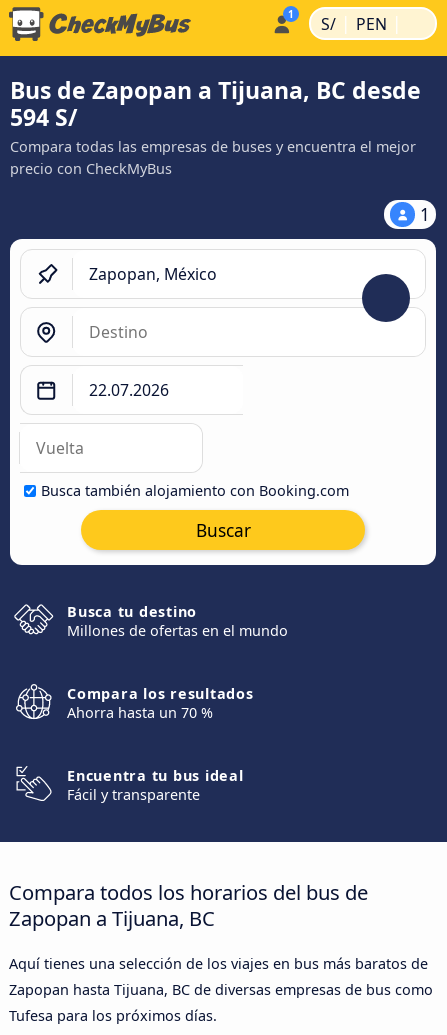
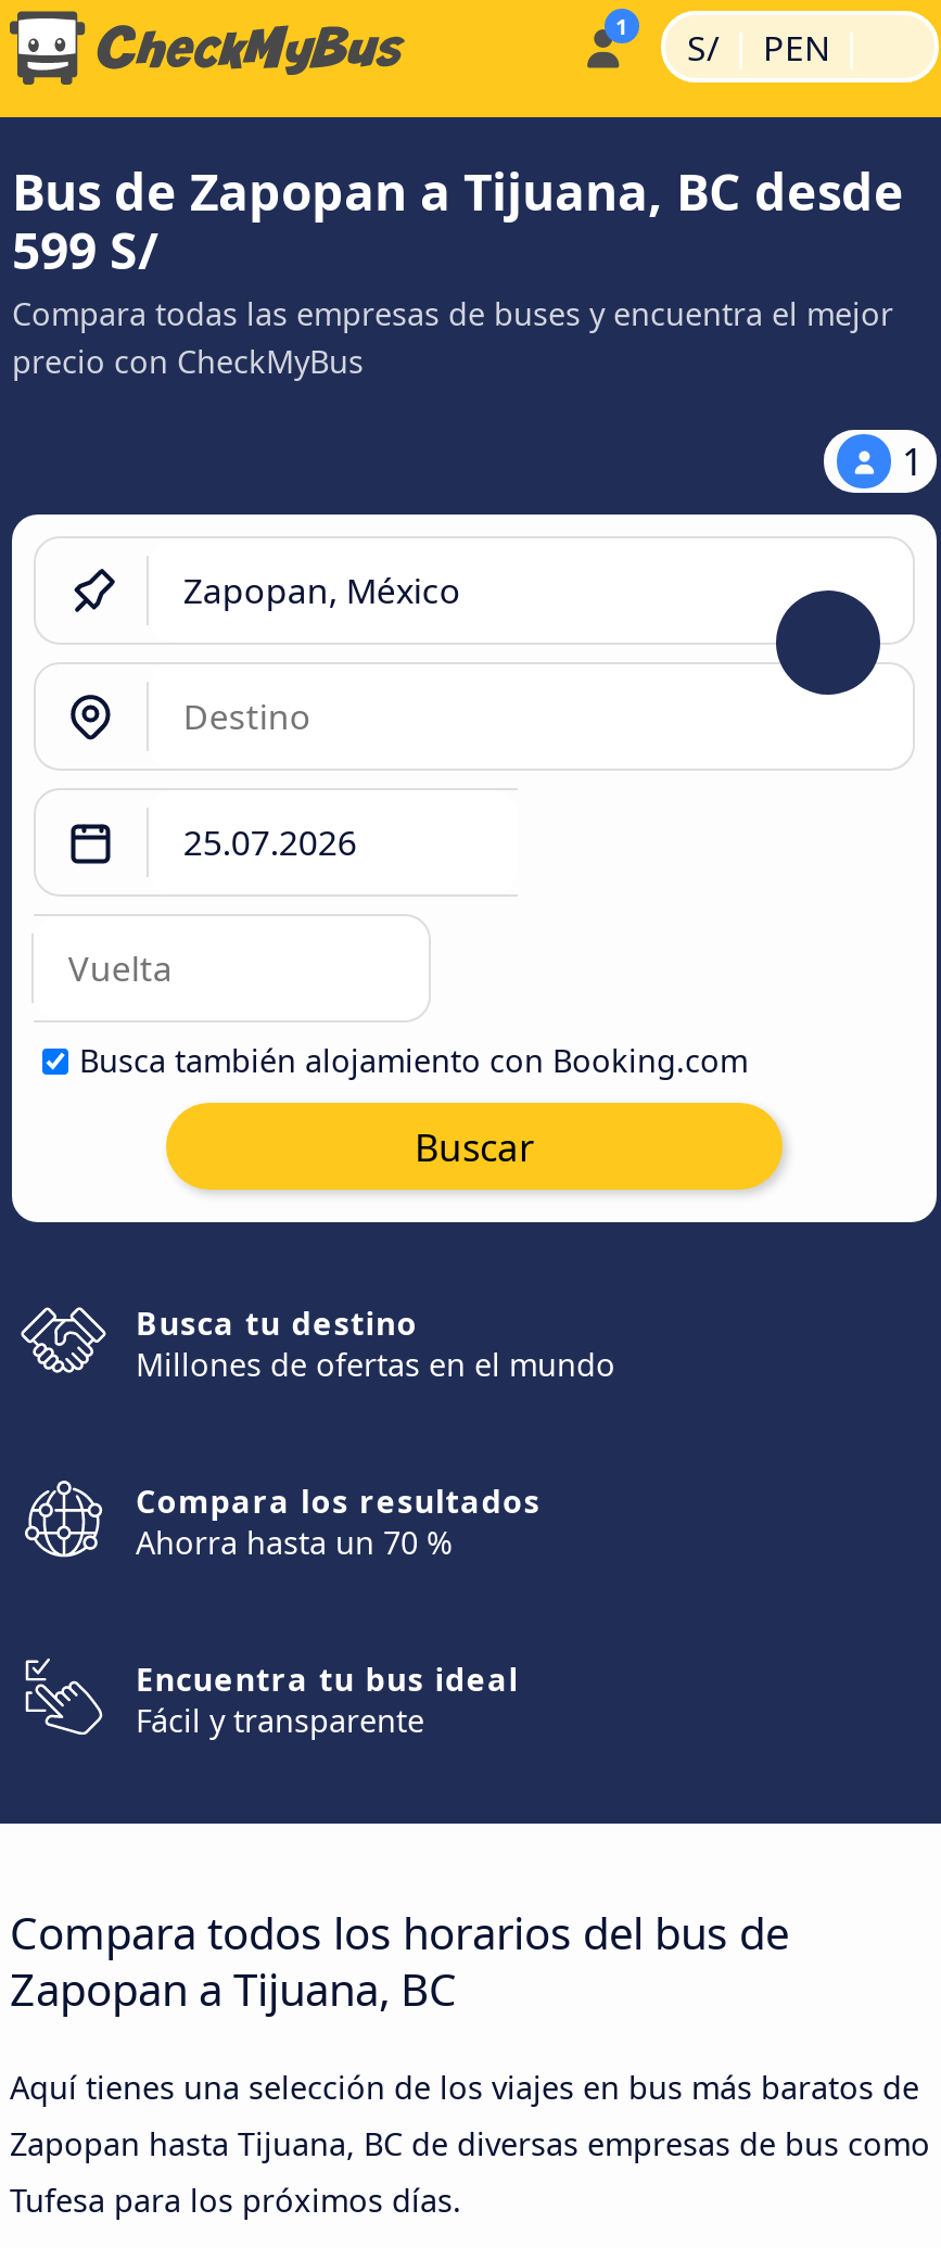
- 594 S/
+ 599 S/
